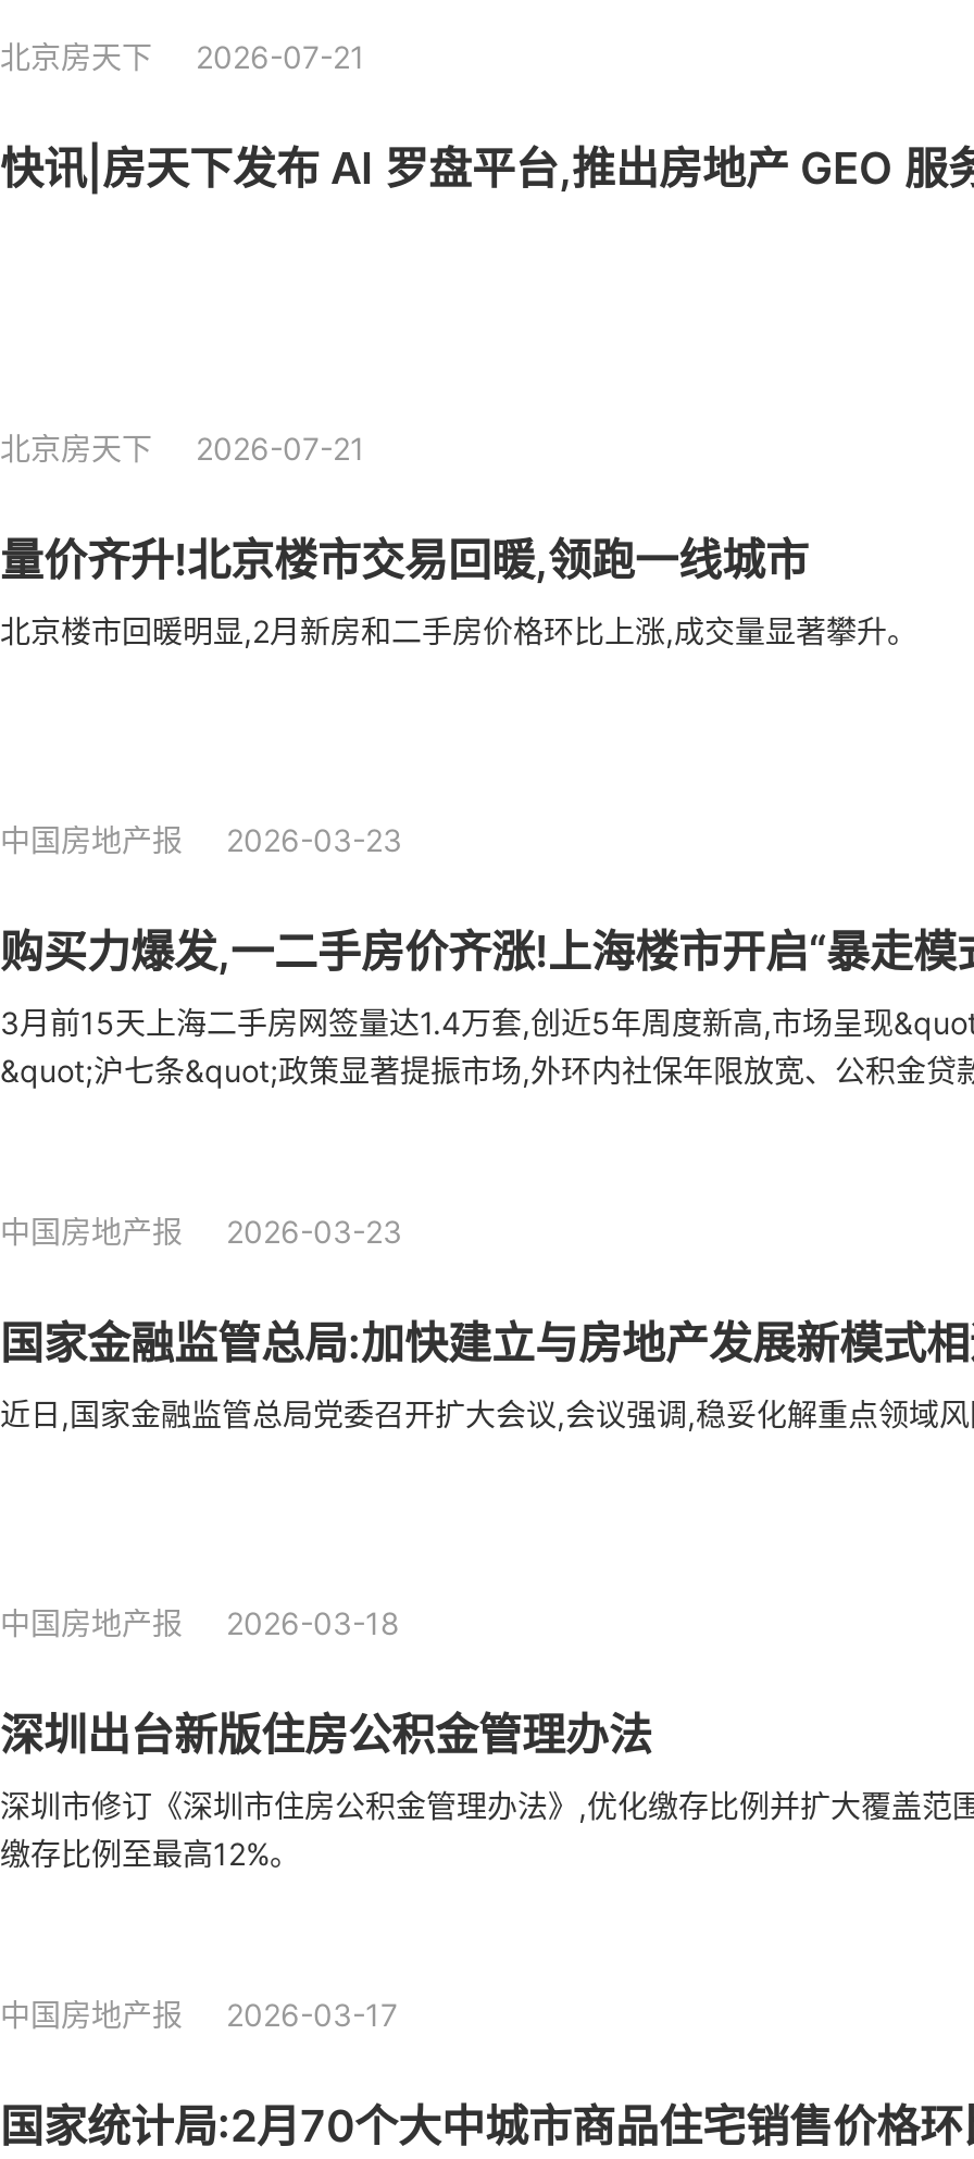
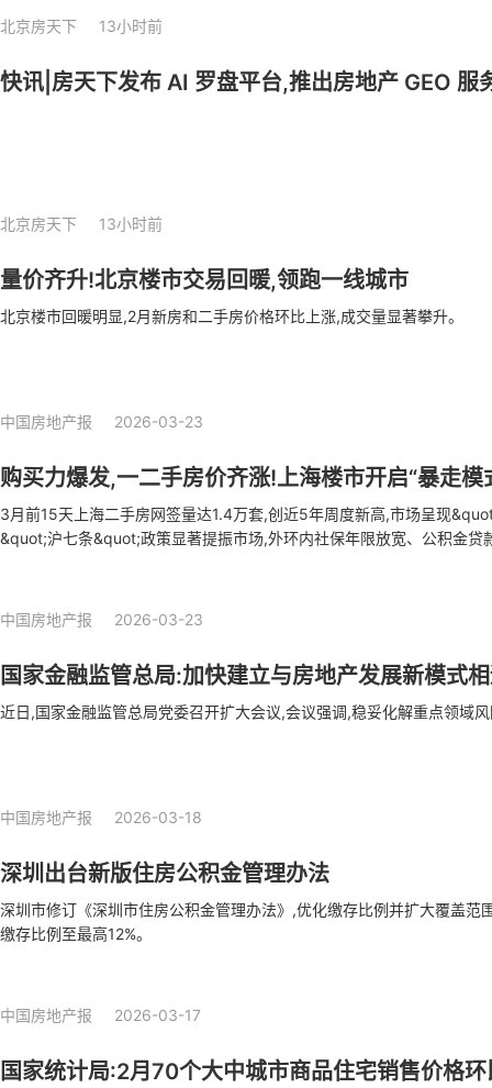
- 北京房天下 2026-07-21
+ 北京房天下 13小时前

- 北京房天下 2026-07-21
+ 北京房天下 13小时前
